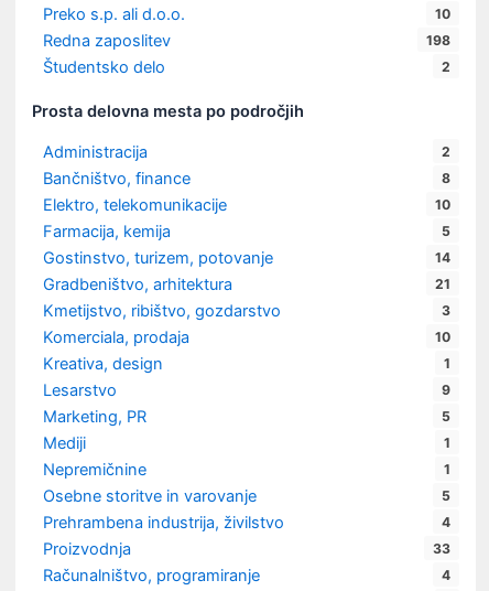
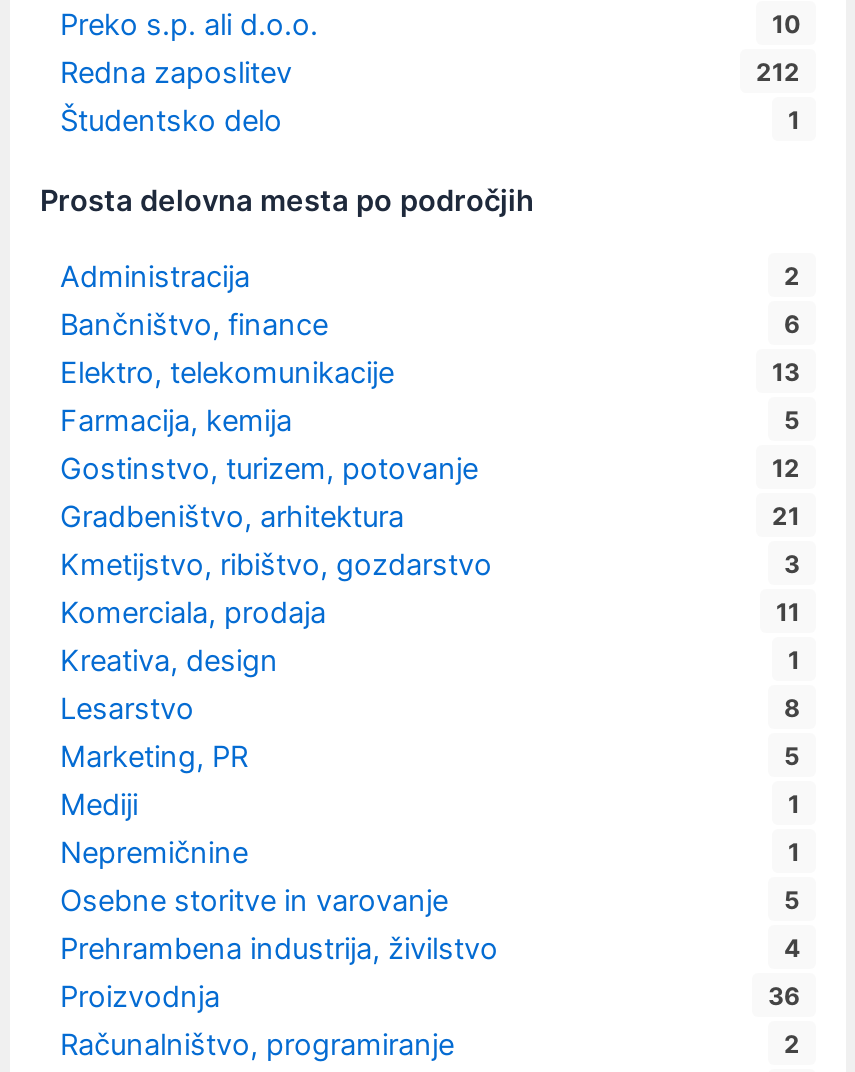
- 198
+ 212

- 2
+ 1

- 8
+ 6

- 10
+ 13

- 14
+ 12

- 10
+ 11

- 9
+ 8

- 33
+ 36

- 4
+ 2
